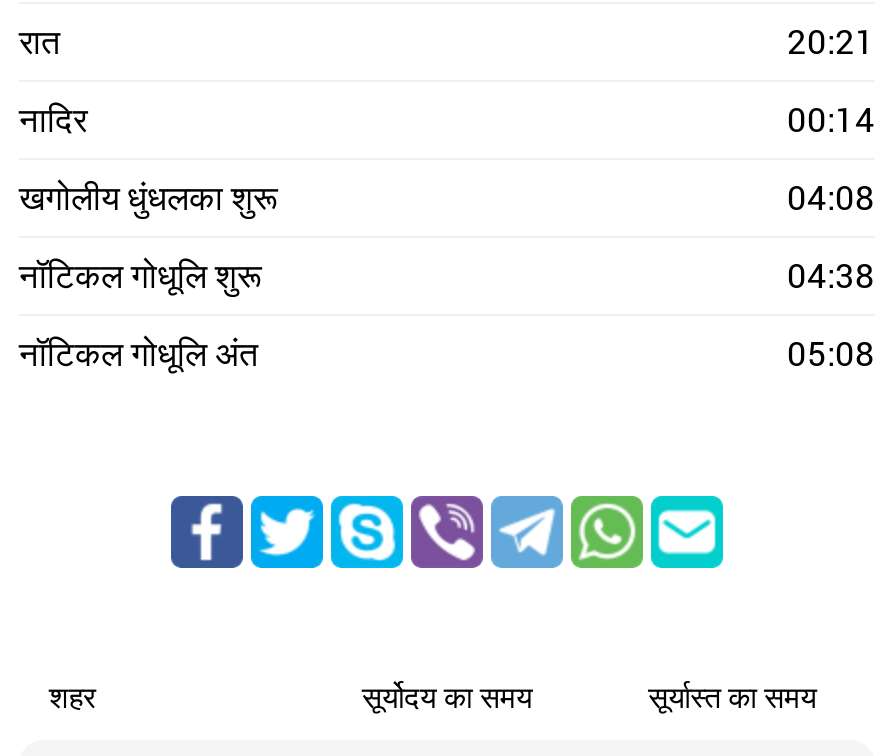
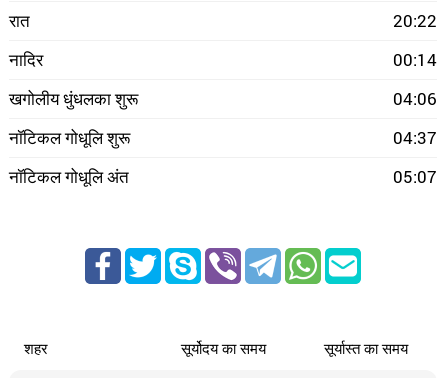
- 20:21
+ 20:22

- 04:08
+ 04:06

- 04:38
+ 04:37

- 05:08
+ 05:07
